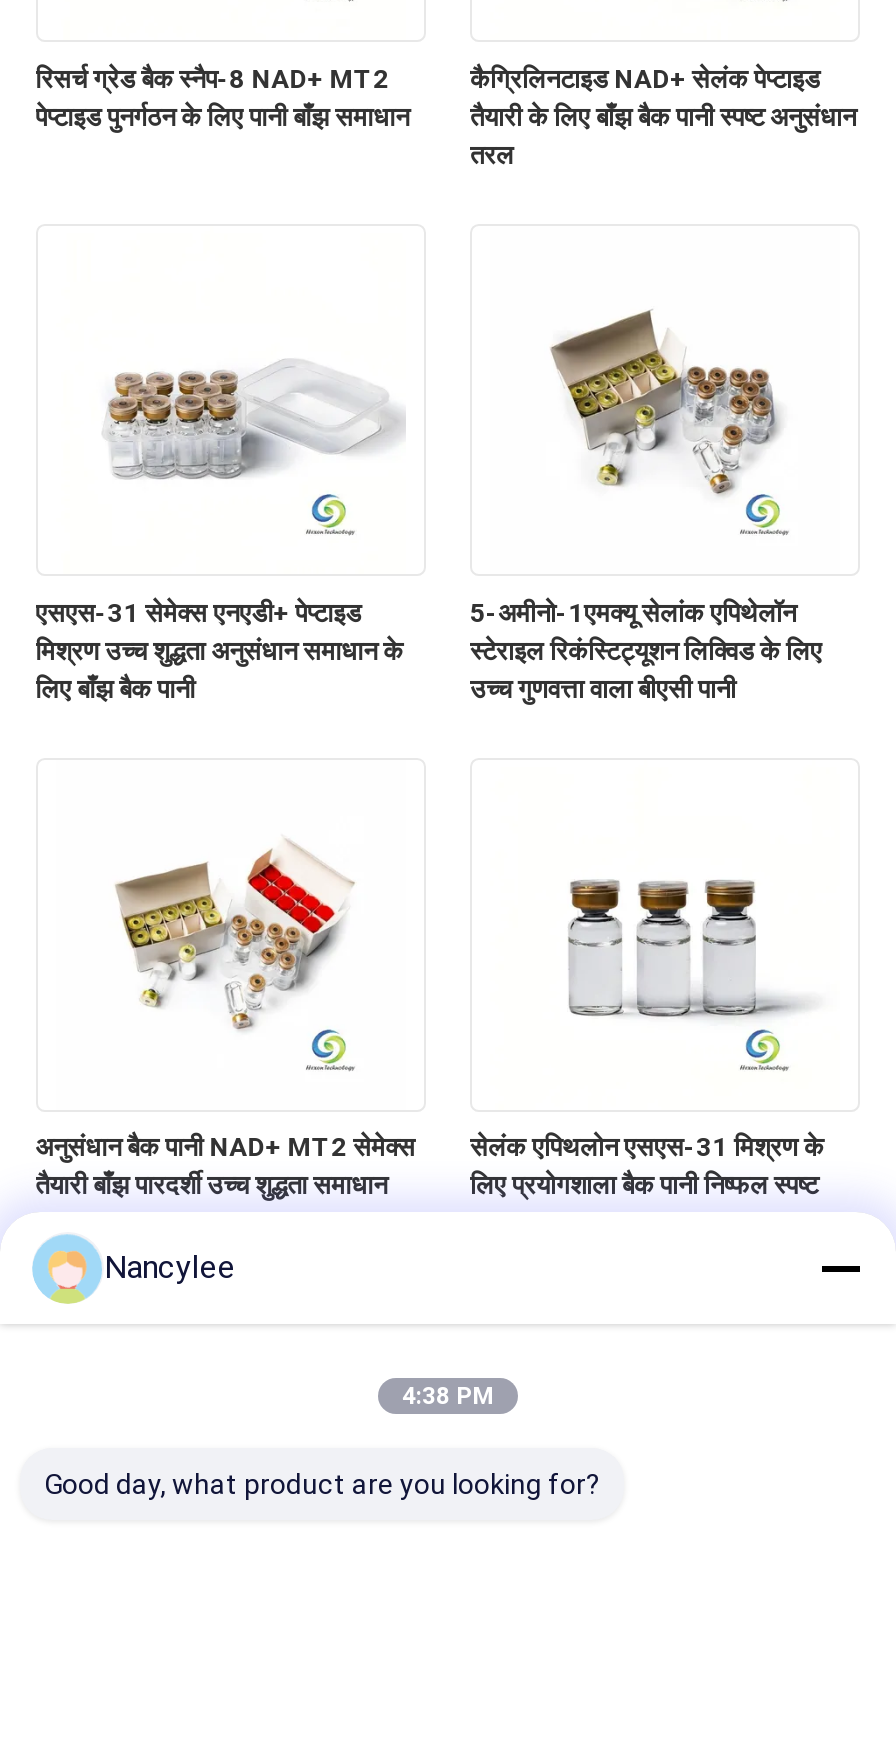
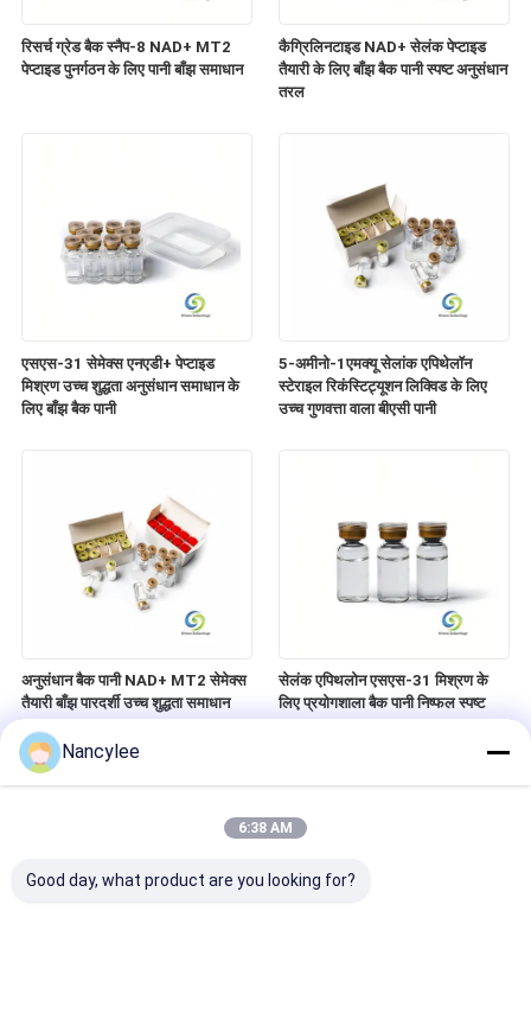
- 4:38 PM
+ 6:38 AM
